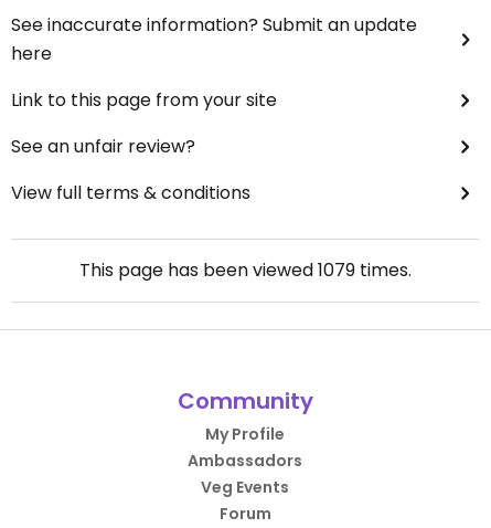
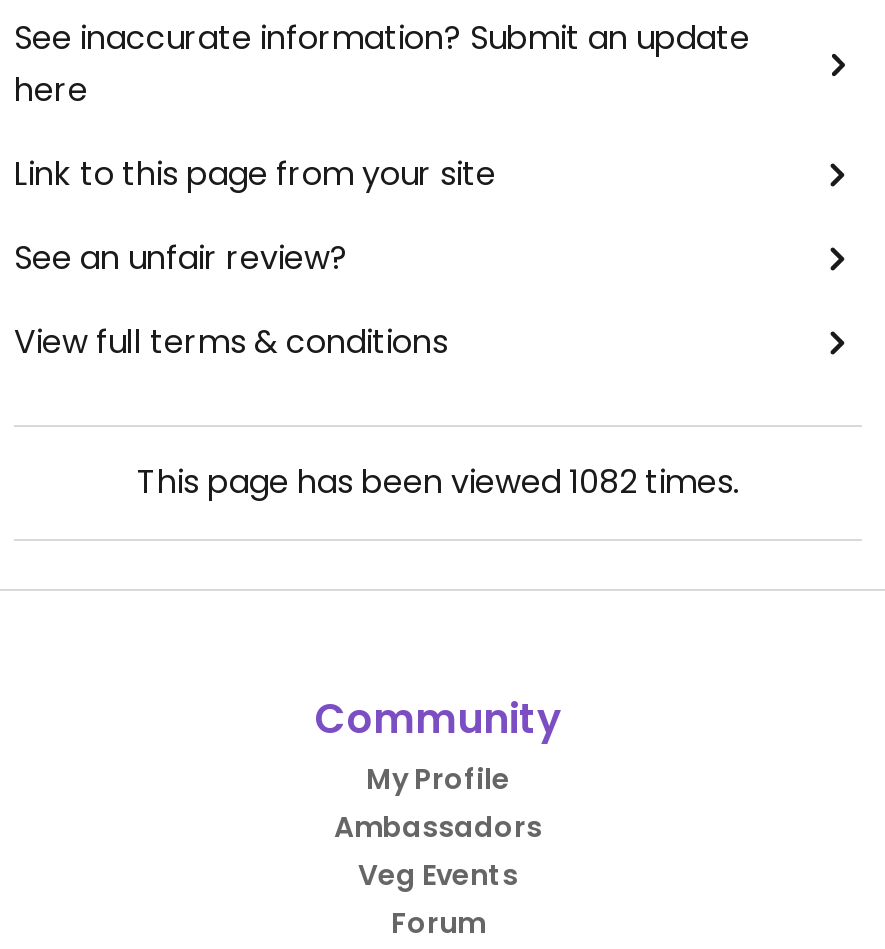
- This page has been viewed 1079 times.
+ This page has been viewed 1082 times.
